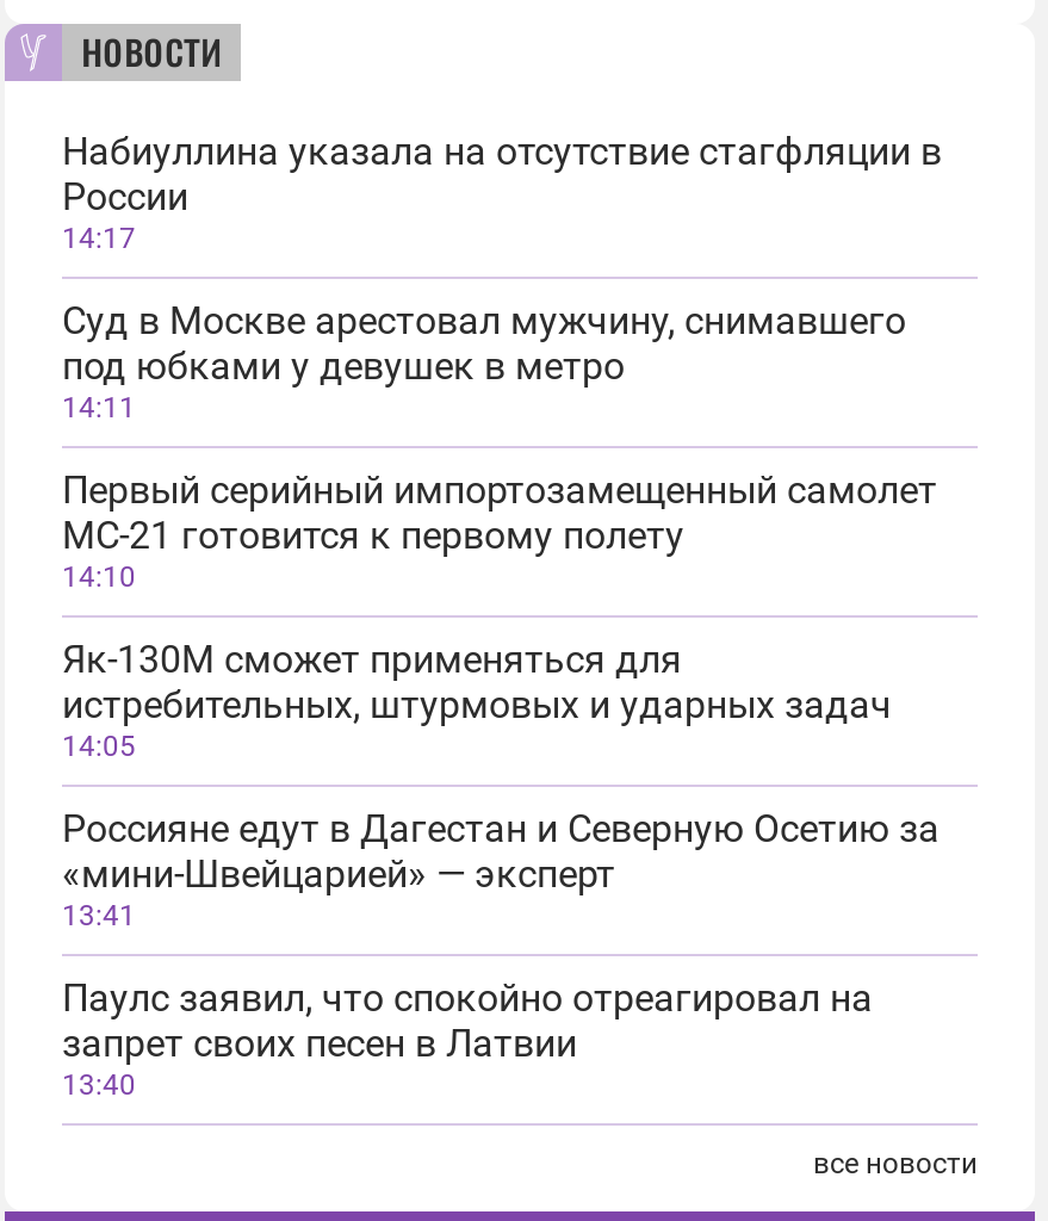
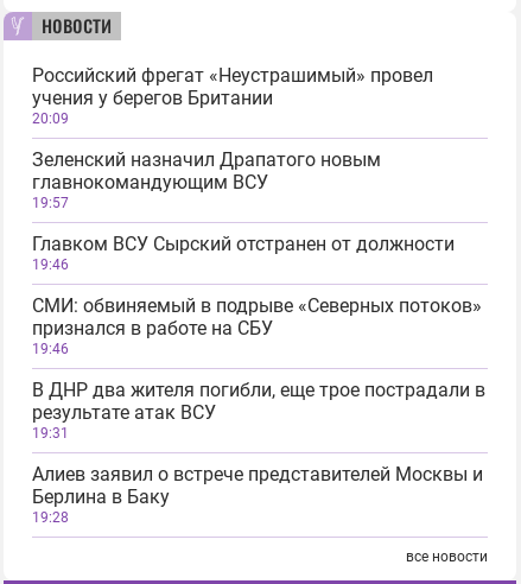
- Набиуллина указала на отсутствие стагфляции в
- России
- 14:17
+ Российский фрегат «Неустрашимый» провел
+ учения у берегов Британии
+ 20:09

- Суд в Москве арестовал мужчину, снимавшего
- под юбками у девушек в метро
- 14:11
+ Зеленский назначил Драпатого новым
+ главнокомандующим ВСУ
+ 19:57

- Первый серийный импортозамещенный самолет
- МС-21 готовится к первому полету
- 14:10
+ Главком ВСУ Сырский отстранен от должности
+ 19:46

- Як-130М сможет применяться для
- истребительных, штурмовых и ударных задач
- 14:05
+ СМИ: обвиняемый в подрыве «Северных потоков»
+ признался в работе на СБУ
+ 19:46

- Россияне едут в Дагестан и Северную Осетию за
- «мини-Швейцарией» — эксперт
- 13:41
+ В ДНР два жителя погибли, еще трое пострадали в
+ результате атак ВСУ
+ 19:31

- Паулс заявил, что спокойно отреагировал на
- запрет своих песен в Латвии
- 13:40
+ Алиев заявил о встрече представителей Москвы и
+ Берлина в Баку
+ 19:28
